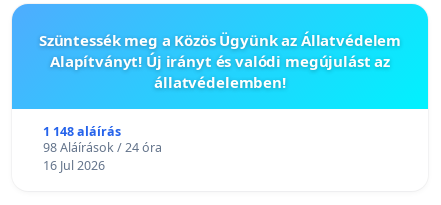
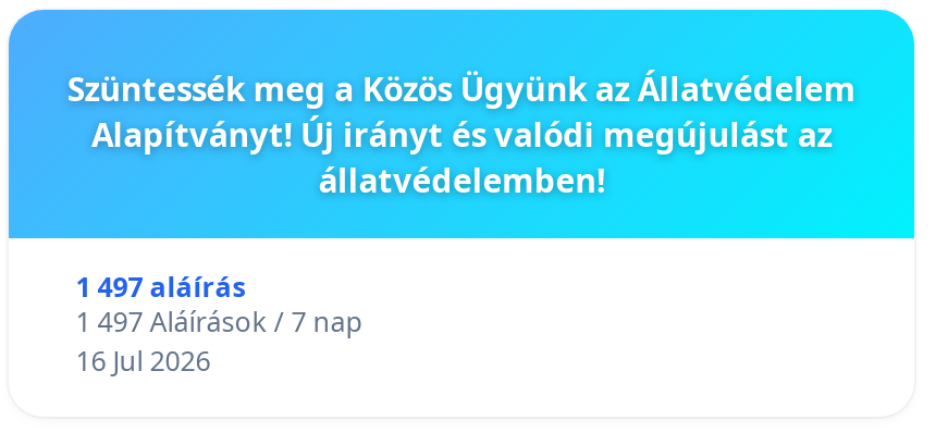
- 1 148 aláírás
+ 1 497 aláírás

- 98 Aláírások / 24 óra
+ 1 497 Aláírások / 7 nap
